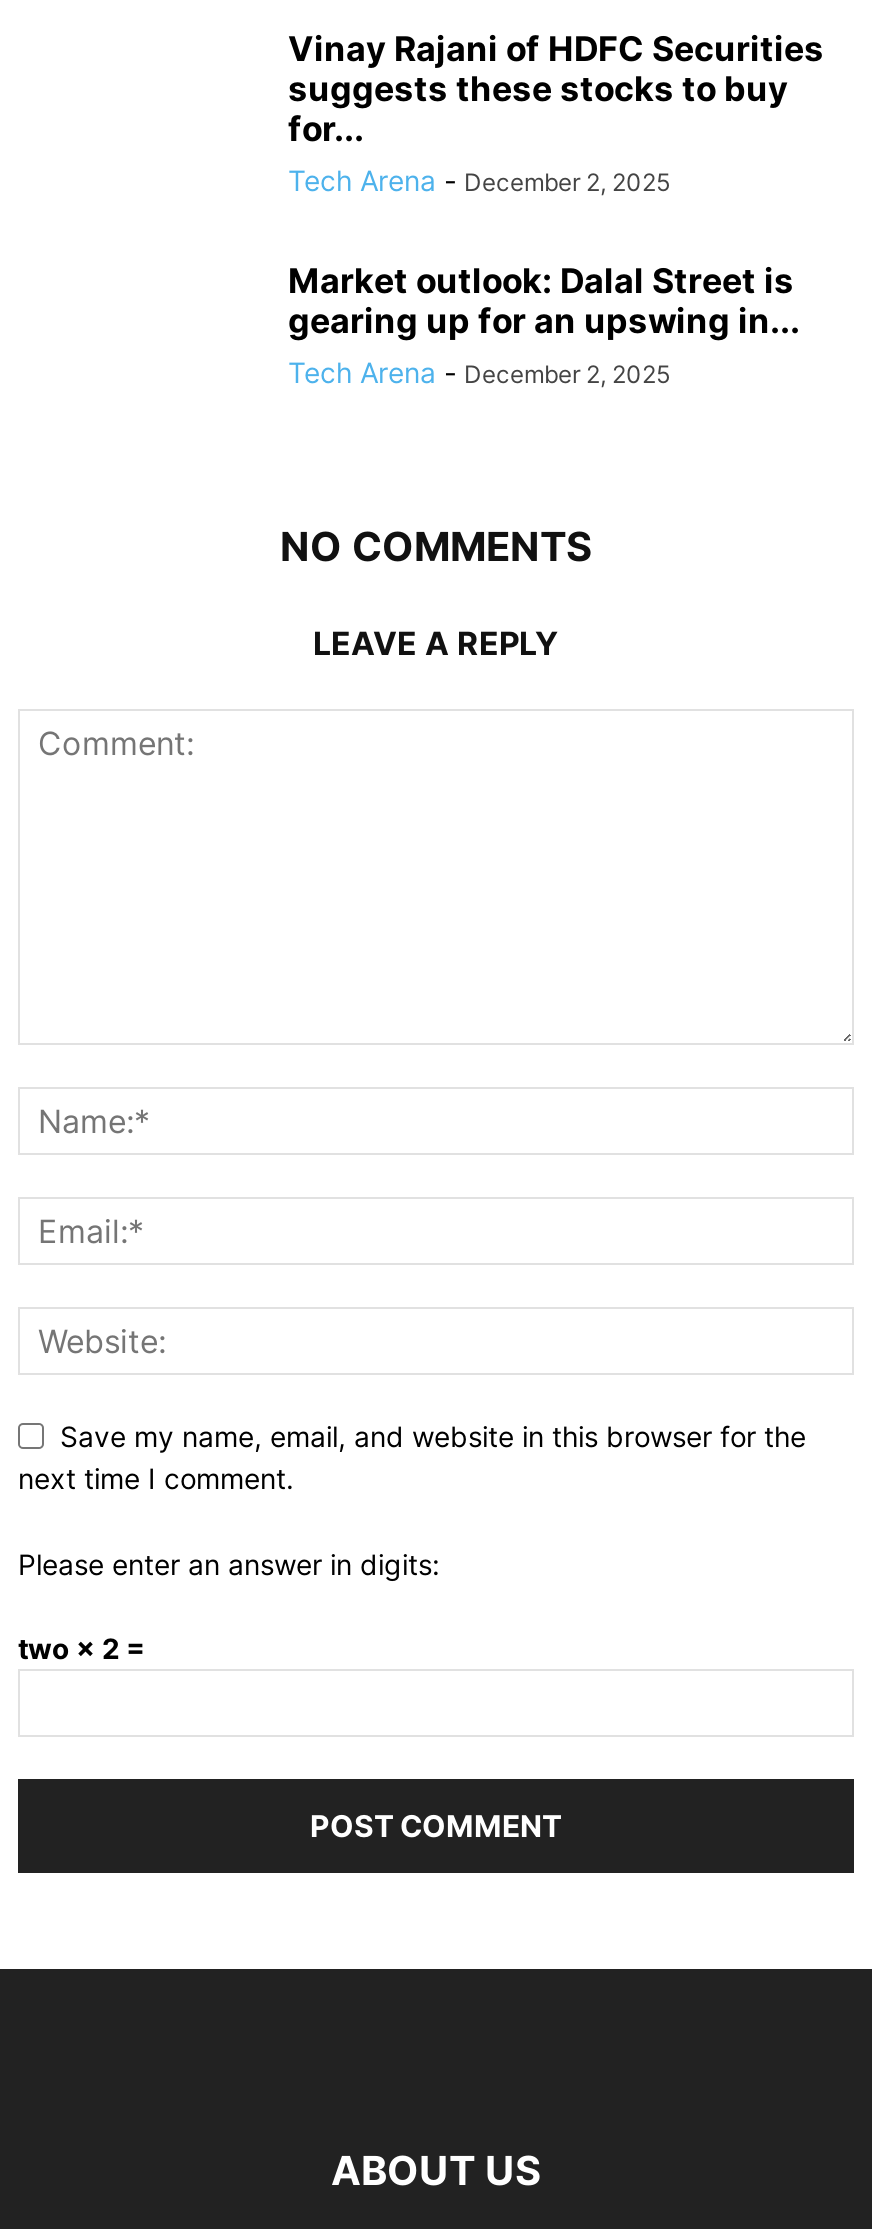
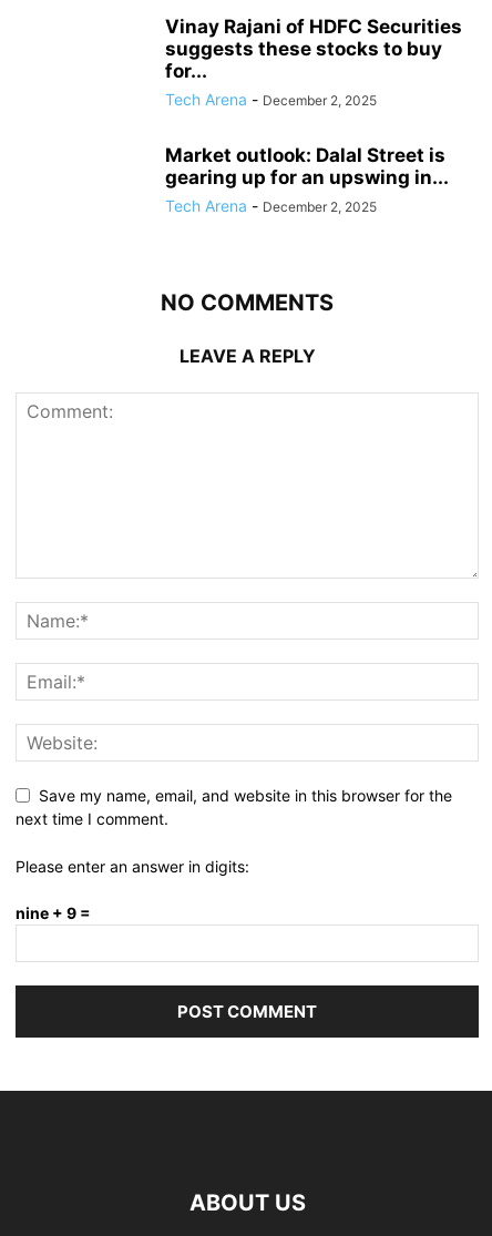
- two × 2 =
+ nine + 9 =
